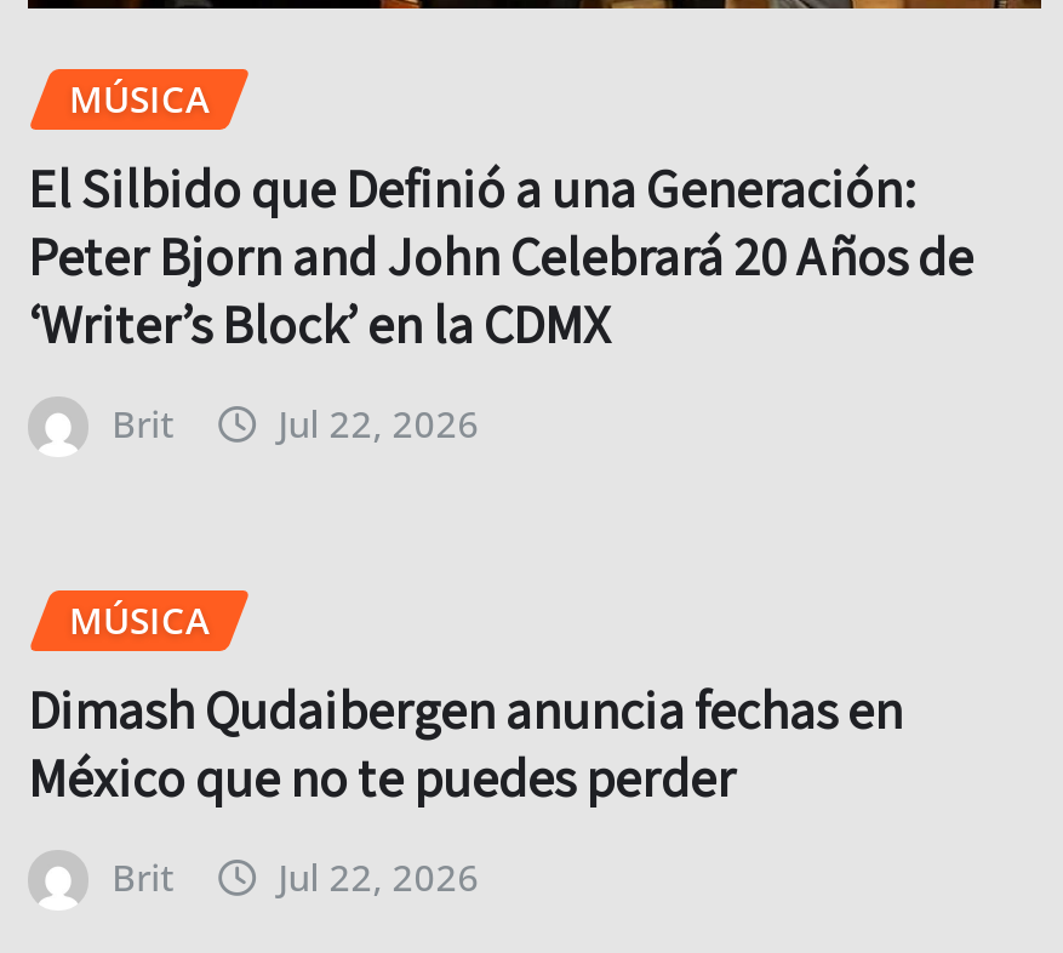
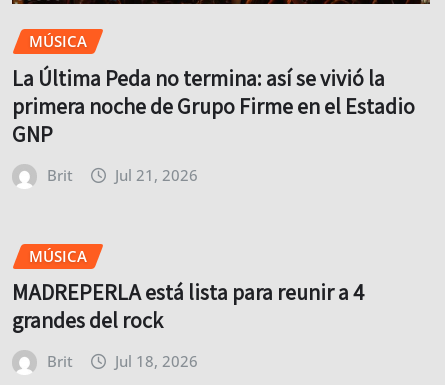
- El Silbido que Definió a una Generación:
- Peter Bjorn and John Celebrará 20 Años de
- ‘Writer’s Block’ en la CDMX
+ La Última Peda no termina: así se vivió la
+ primera noche de Grupo Firme en el Estadio
+ GNP

- Jul 22, 2026
+ Jul 21, 2026

- Dimash Qudaibergen anuncia fechas en
- México que no te puedes perder
+ MADREPERLA está lista para reunir a 4
+ grandes del rock

- Jul 22, 2026
+ Jul 18, 2026
